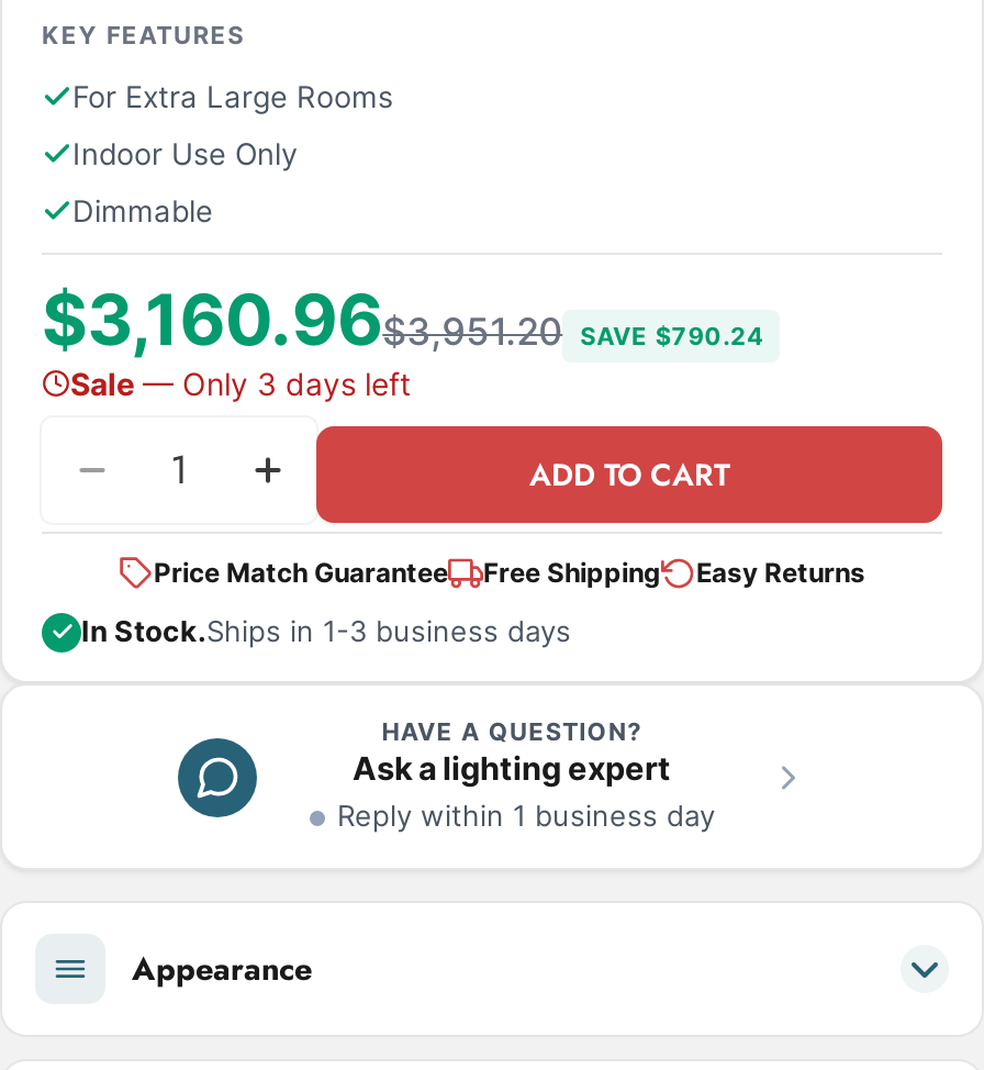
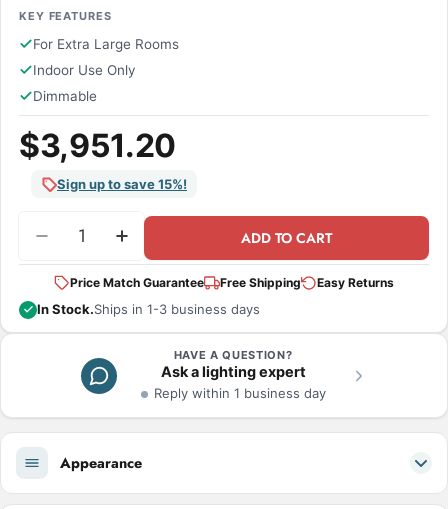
- $3,160.96$3,951.20 SAVE $790.24
- Sale — Only 3 days left
+ $3,951.20
+ Sign up to save 15%!
